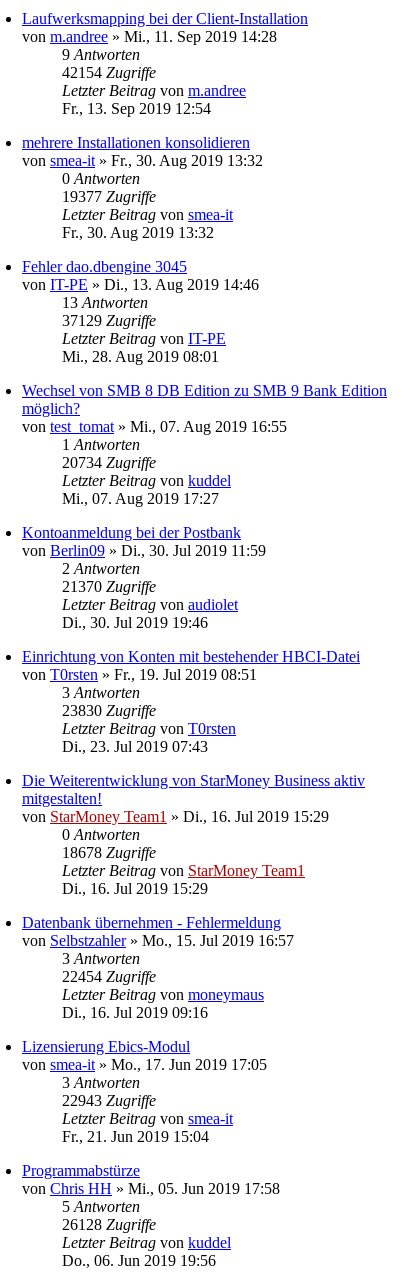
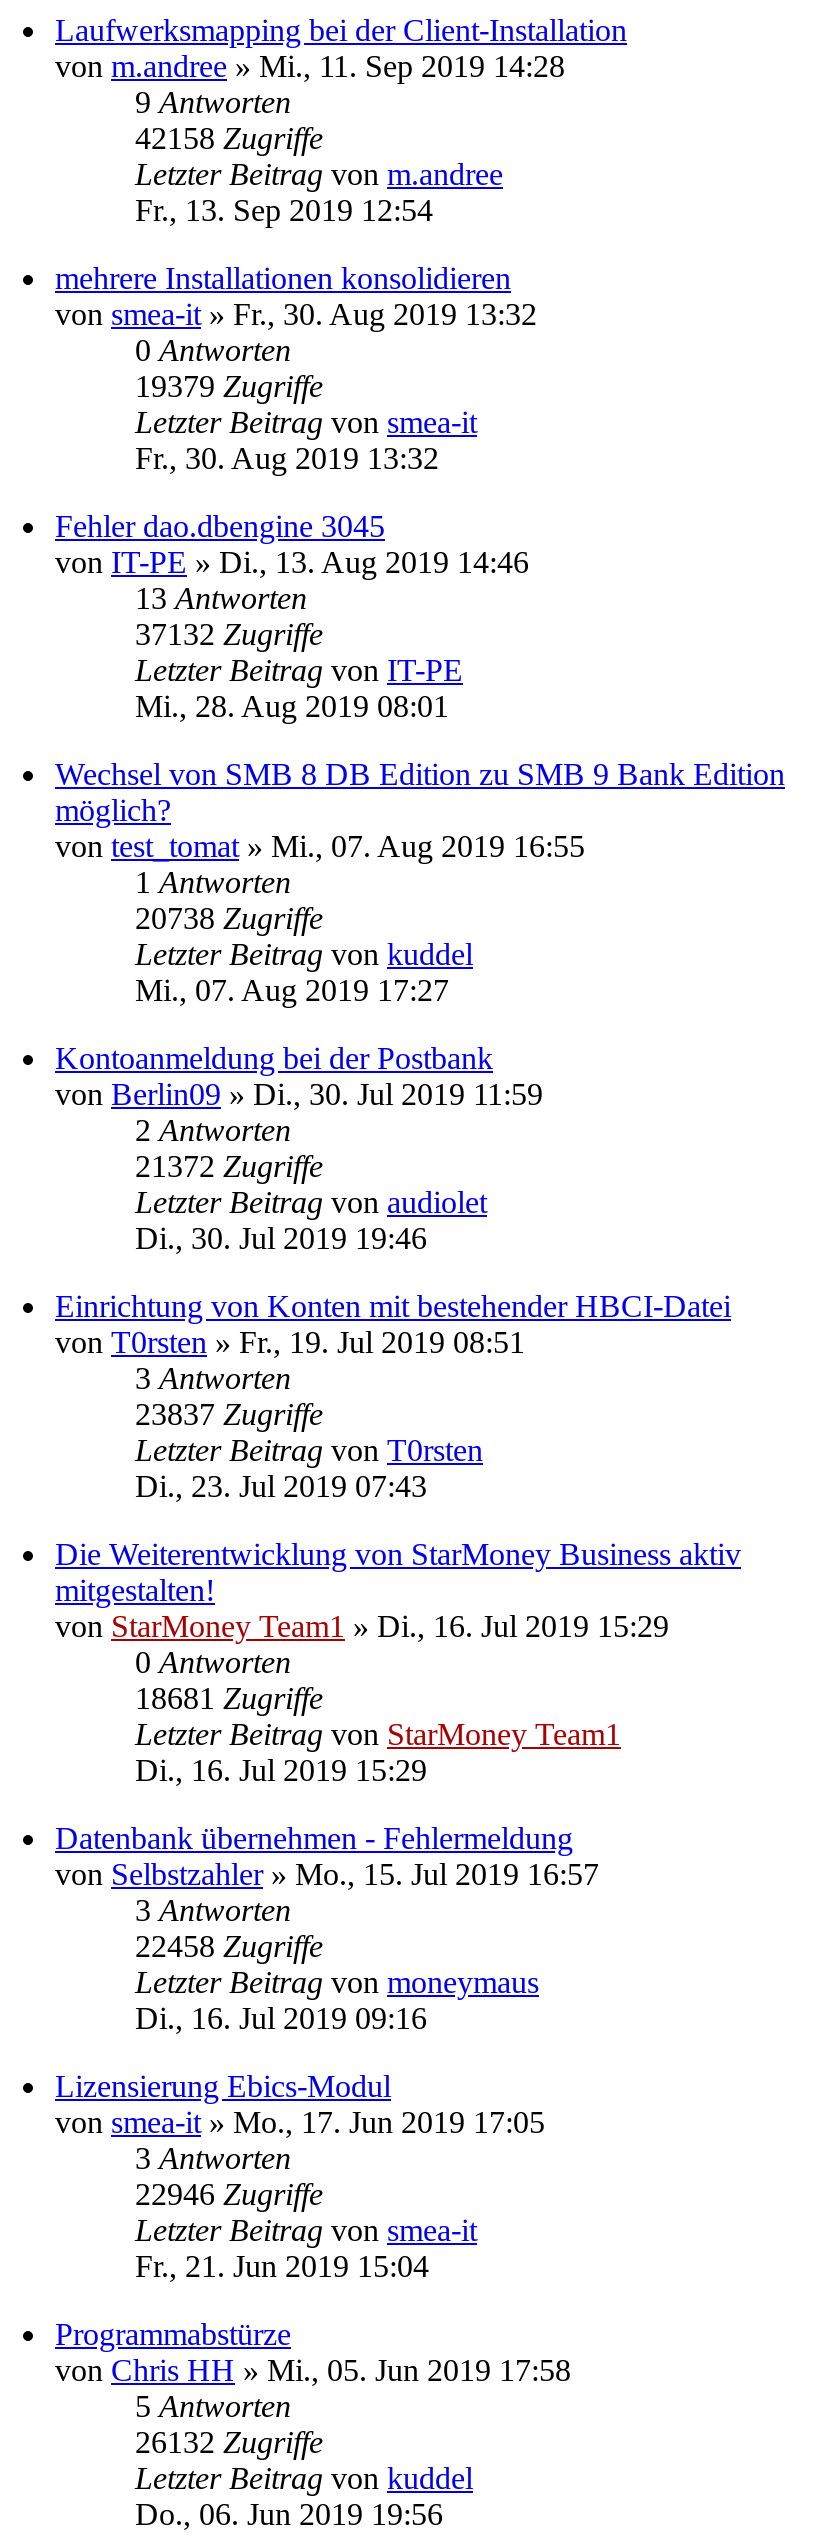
- 42154 Zugriffe
+ 42158 Zugriffe

- 19377 Zugriffe
+ 19379 Zugriffe

- 37129 Zugriffe
+ 37132 Zugriffe

- 20734 Zugriffe
+ 20738 Zugriffe

- 21370 Zugriffe
+ 21372 Zugriffe

- 23830 Zugriffe
+ 23837 Zugriffe

- 18678 Zugriffe
+ 18681 Zugriffe

- 22454 Zugriffe
+ 22458 Zugriffe

- 22943 Zugriffe
+ 22946 Zugriffe

- 26128 Zugriffe
+ 26132 Zugriffe
